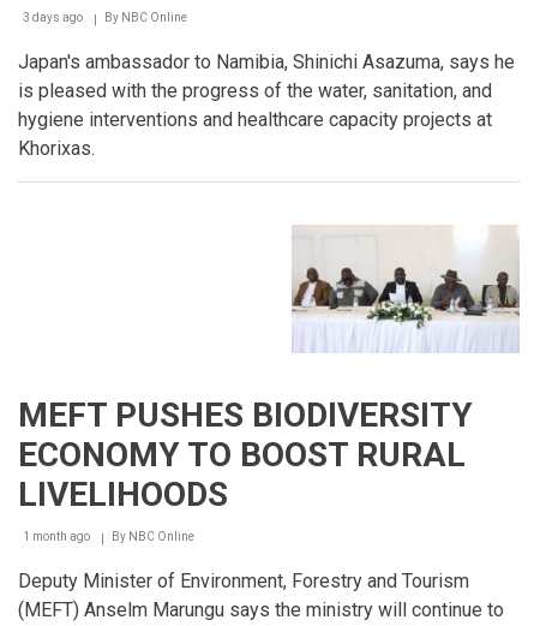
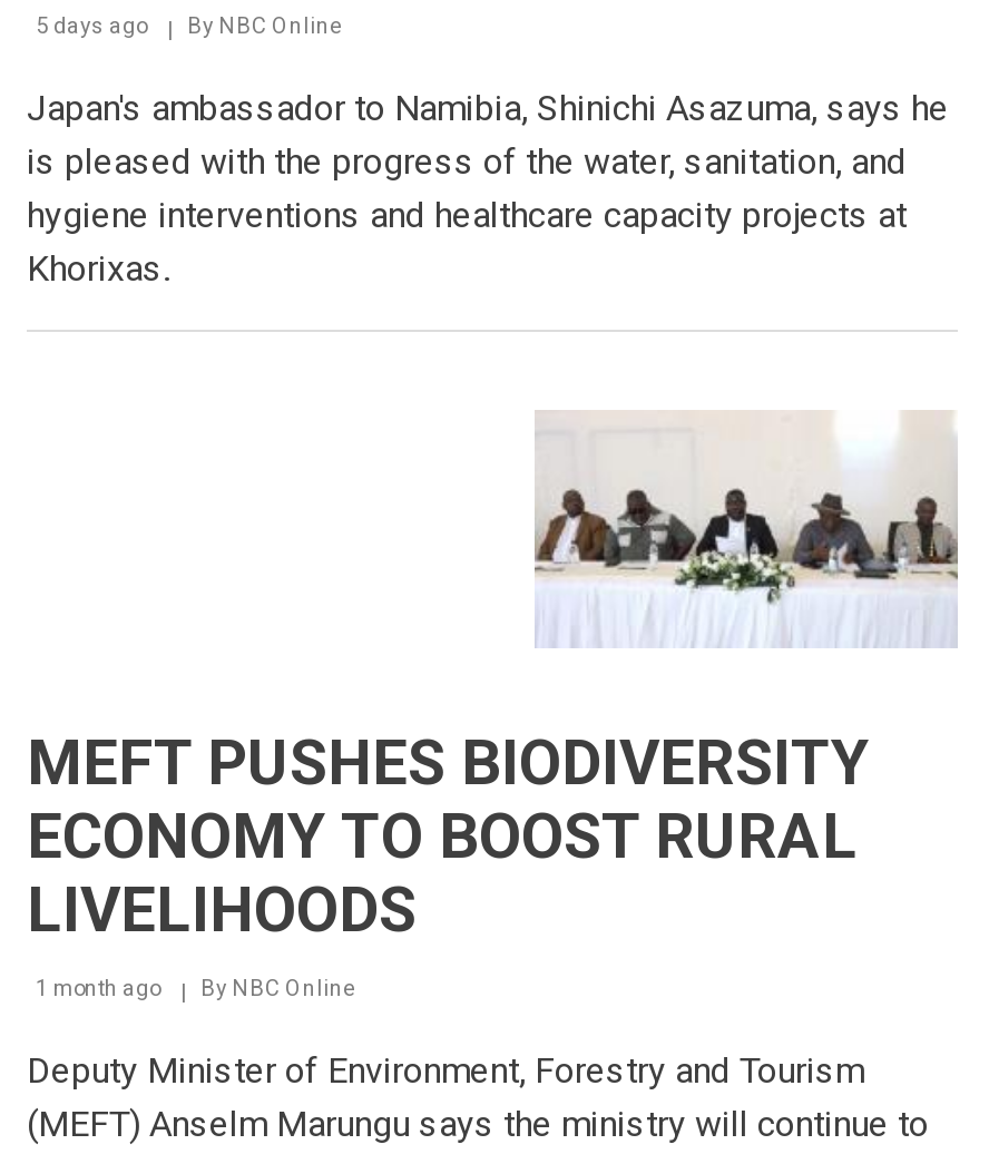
- 3 days ago By NBC Online
+ 5 days ago By NBC Online
